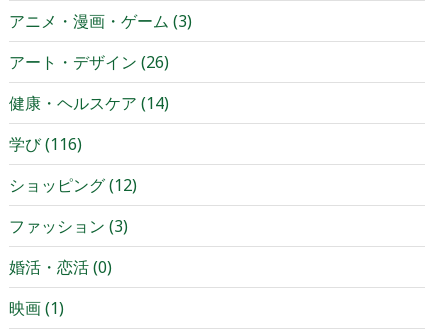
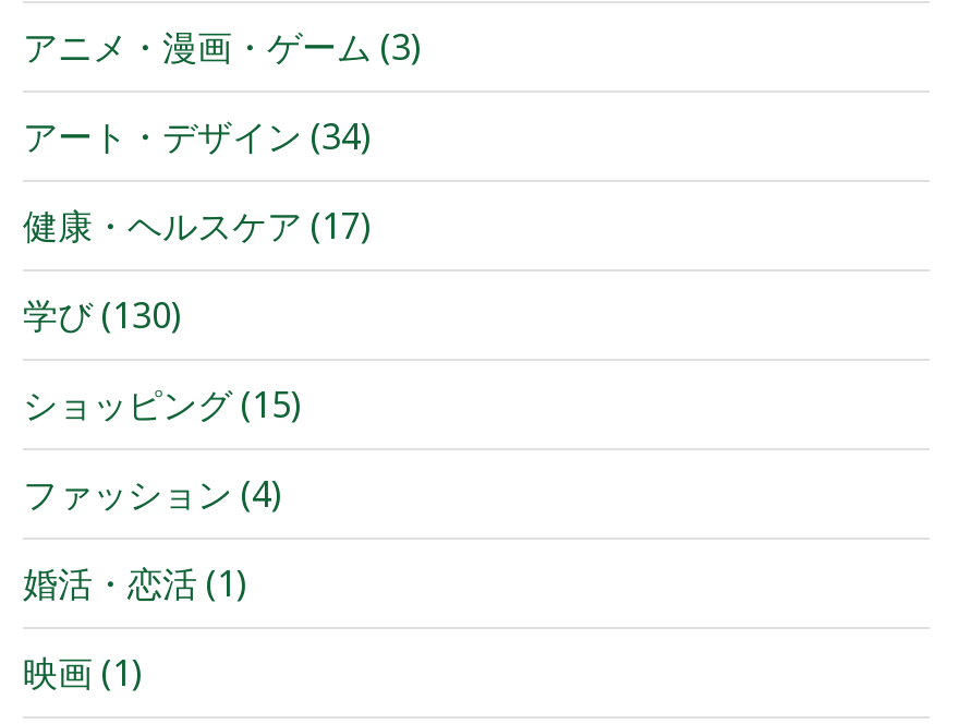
- アート・デザイン(26)
+ アート・デザイン(34)

- 健康・ヘルスケア(14)
+ 健康・ヘルスケア(17)

- 学び(116)
+ 学び(130)

- ショッピング(12)
+ ショッピング(15)

- ファッション(3)
+ ファッション(4)

- 婚活・恋活(0)
+ 婚活・恋活(1)
